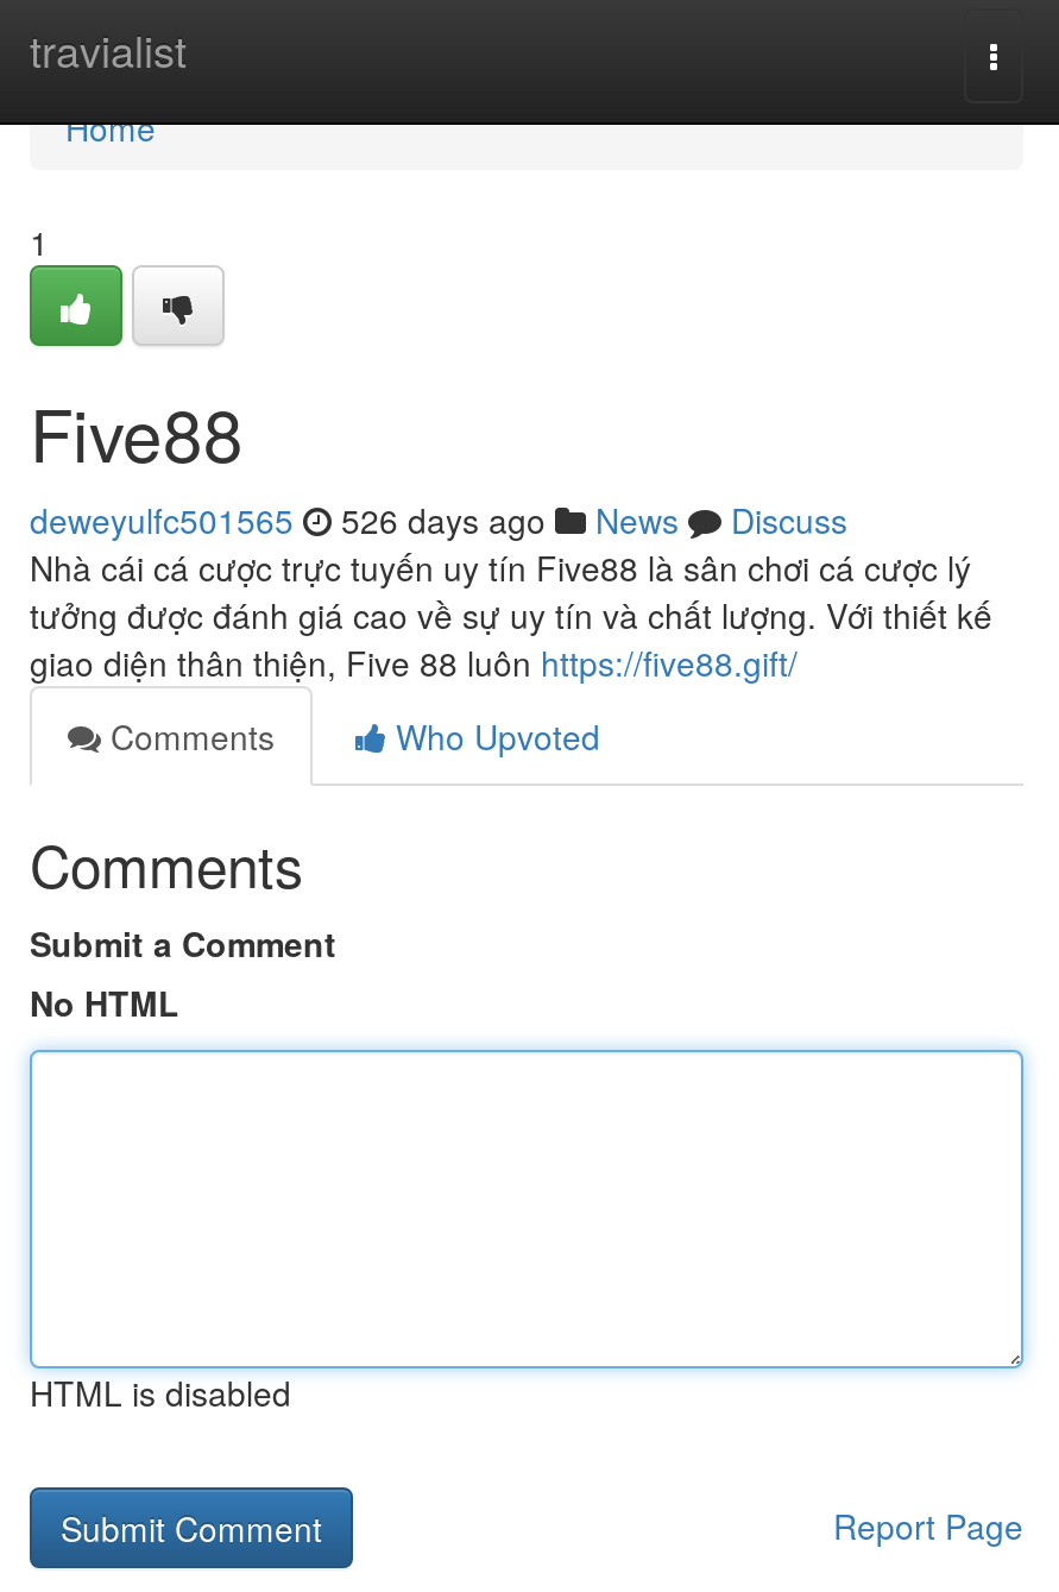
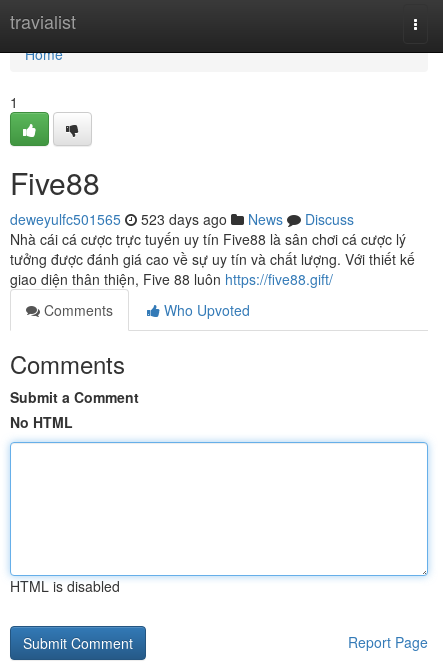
- deweyulfc501565 526 days ago News Discuss
+ deweyulfc501565 523 days ago News Discuss
